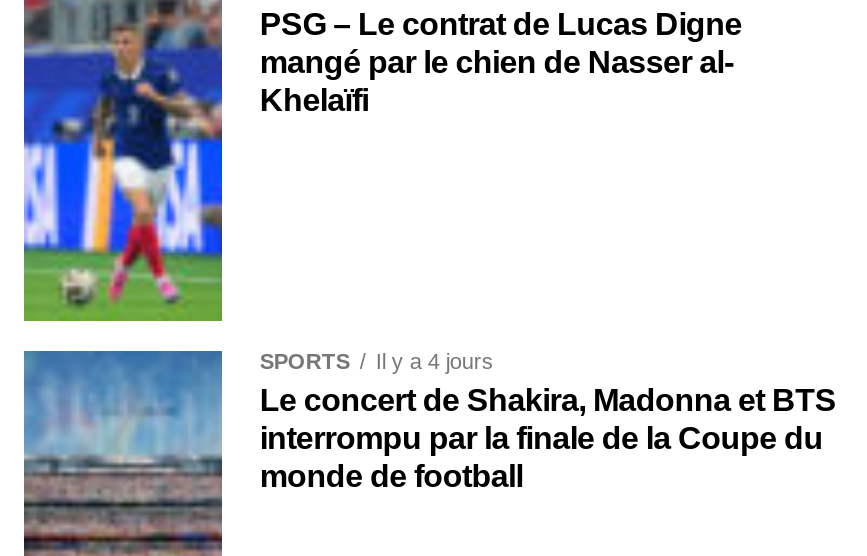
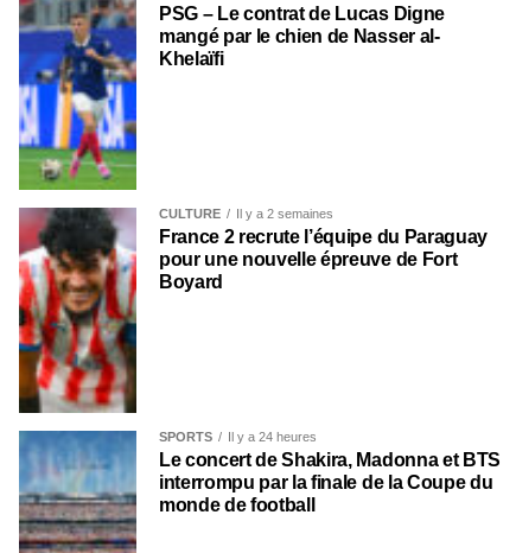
+ [image]
+ CULTURE
+ Il y a 2 semaines
+ France 2 recrute l’équipe du Paraguay
+ pour une nouvelle épreuve de Fort
+ Boyard

- SPORTS Il y a 4 jours
+ SPORTS Il y a 24 heures
